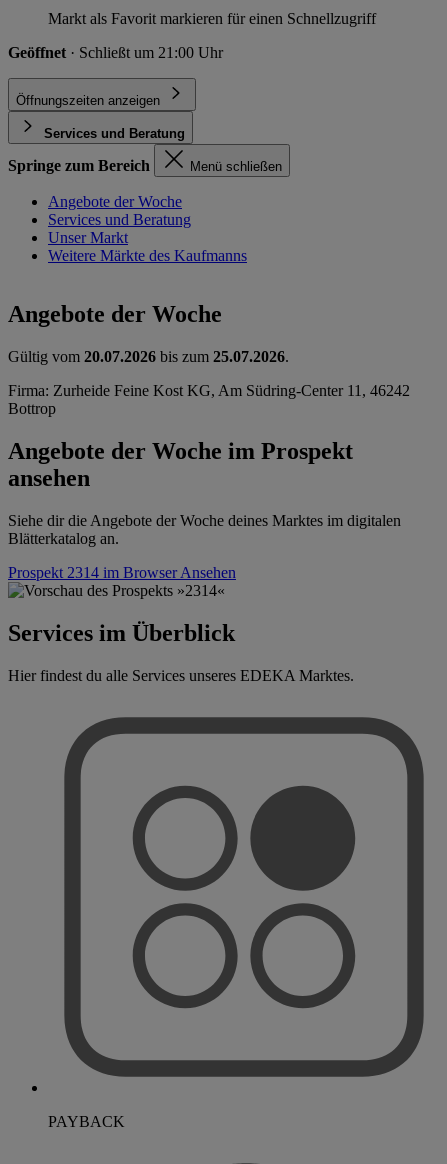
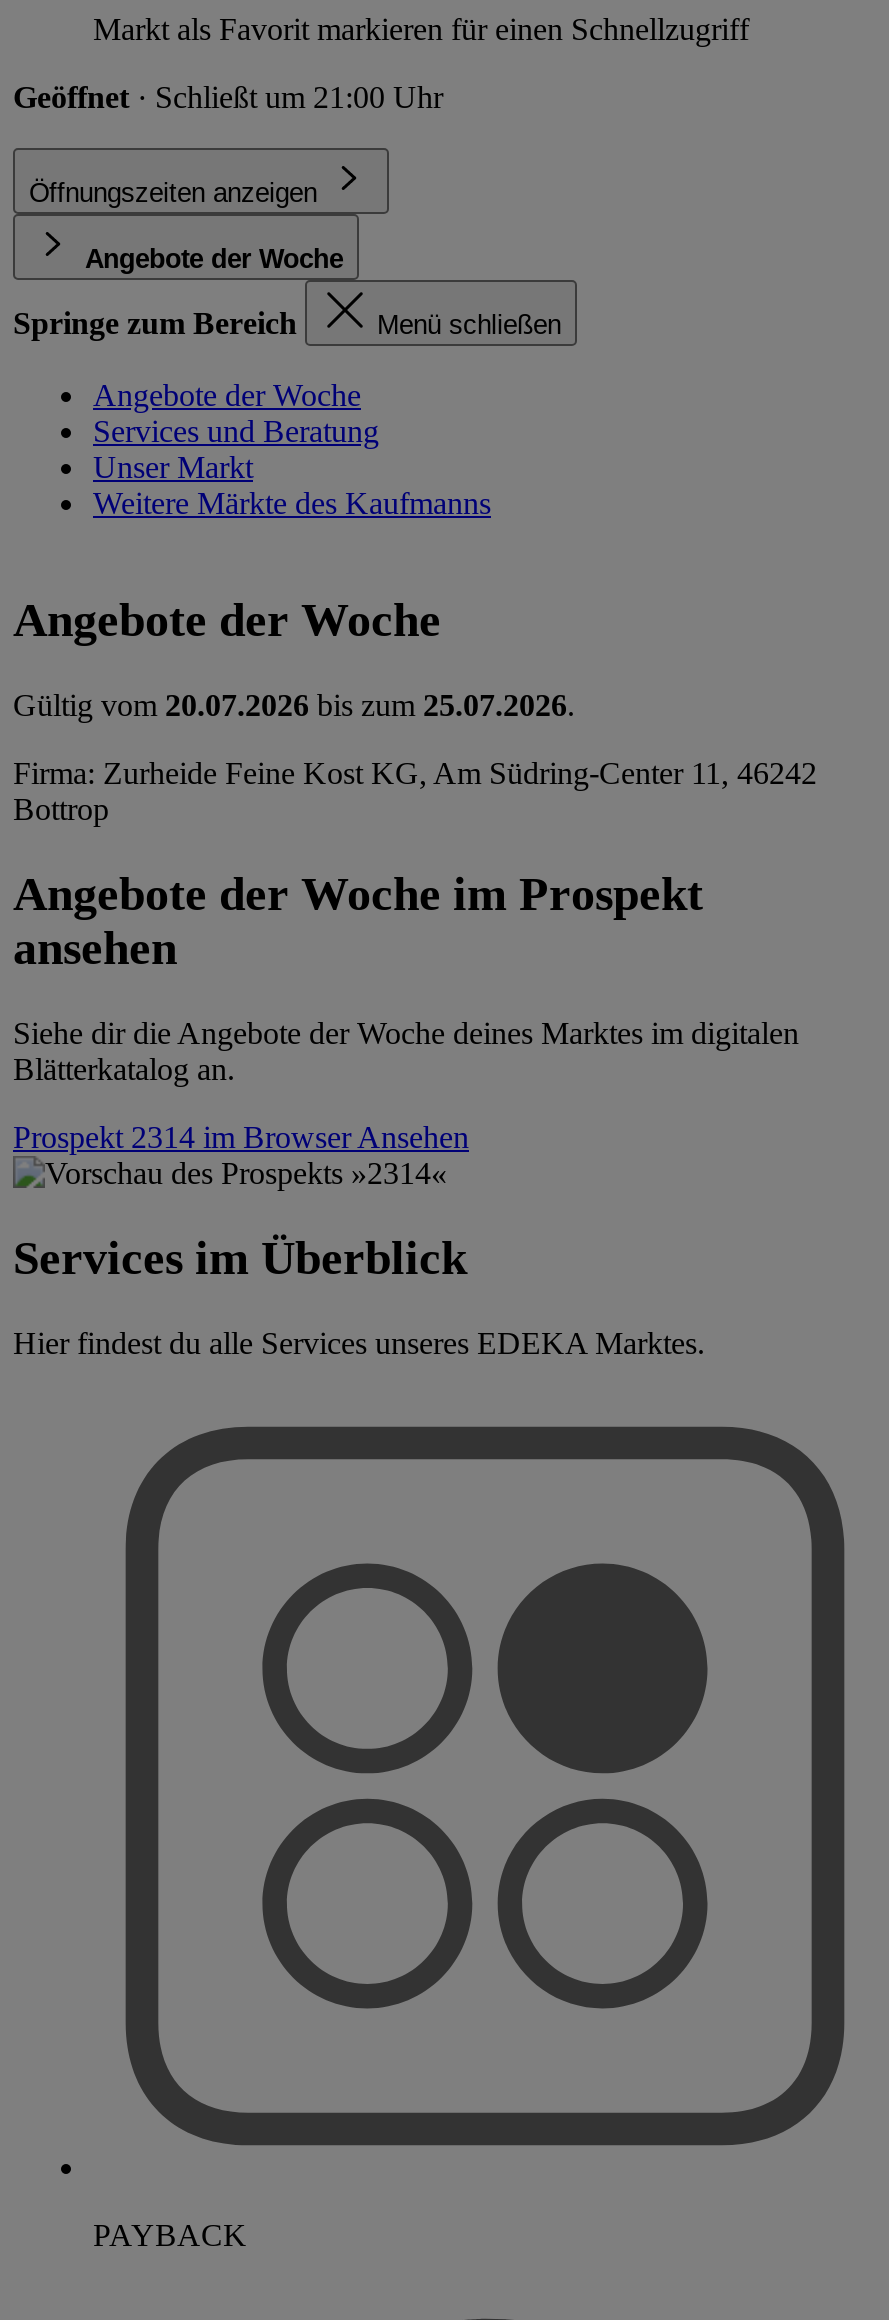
- Services und Beratung
+ Angebote der Woche
